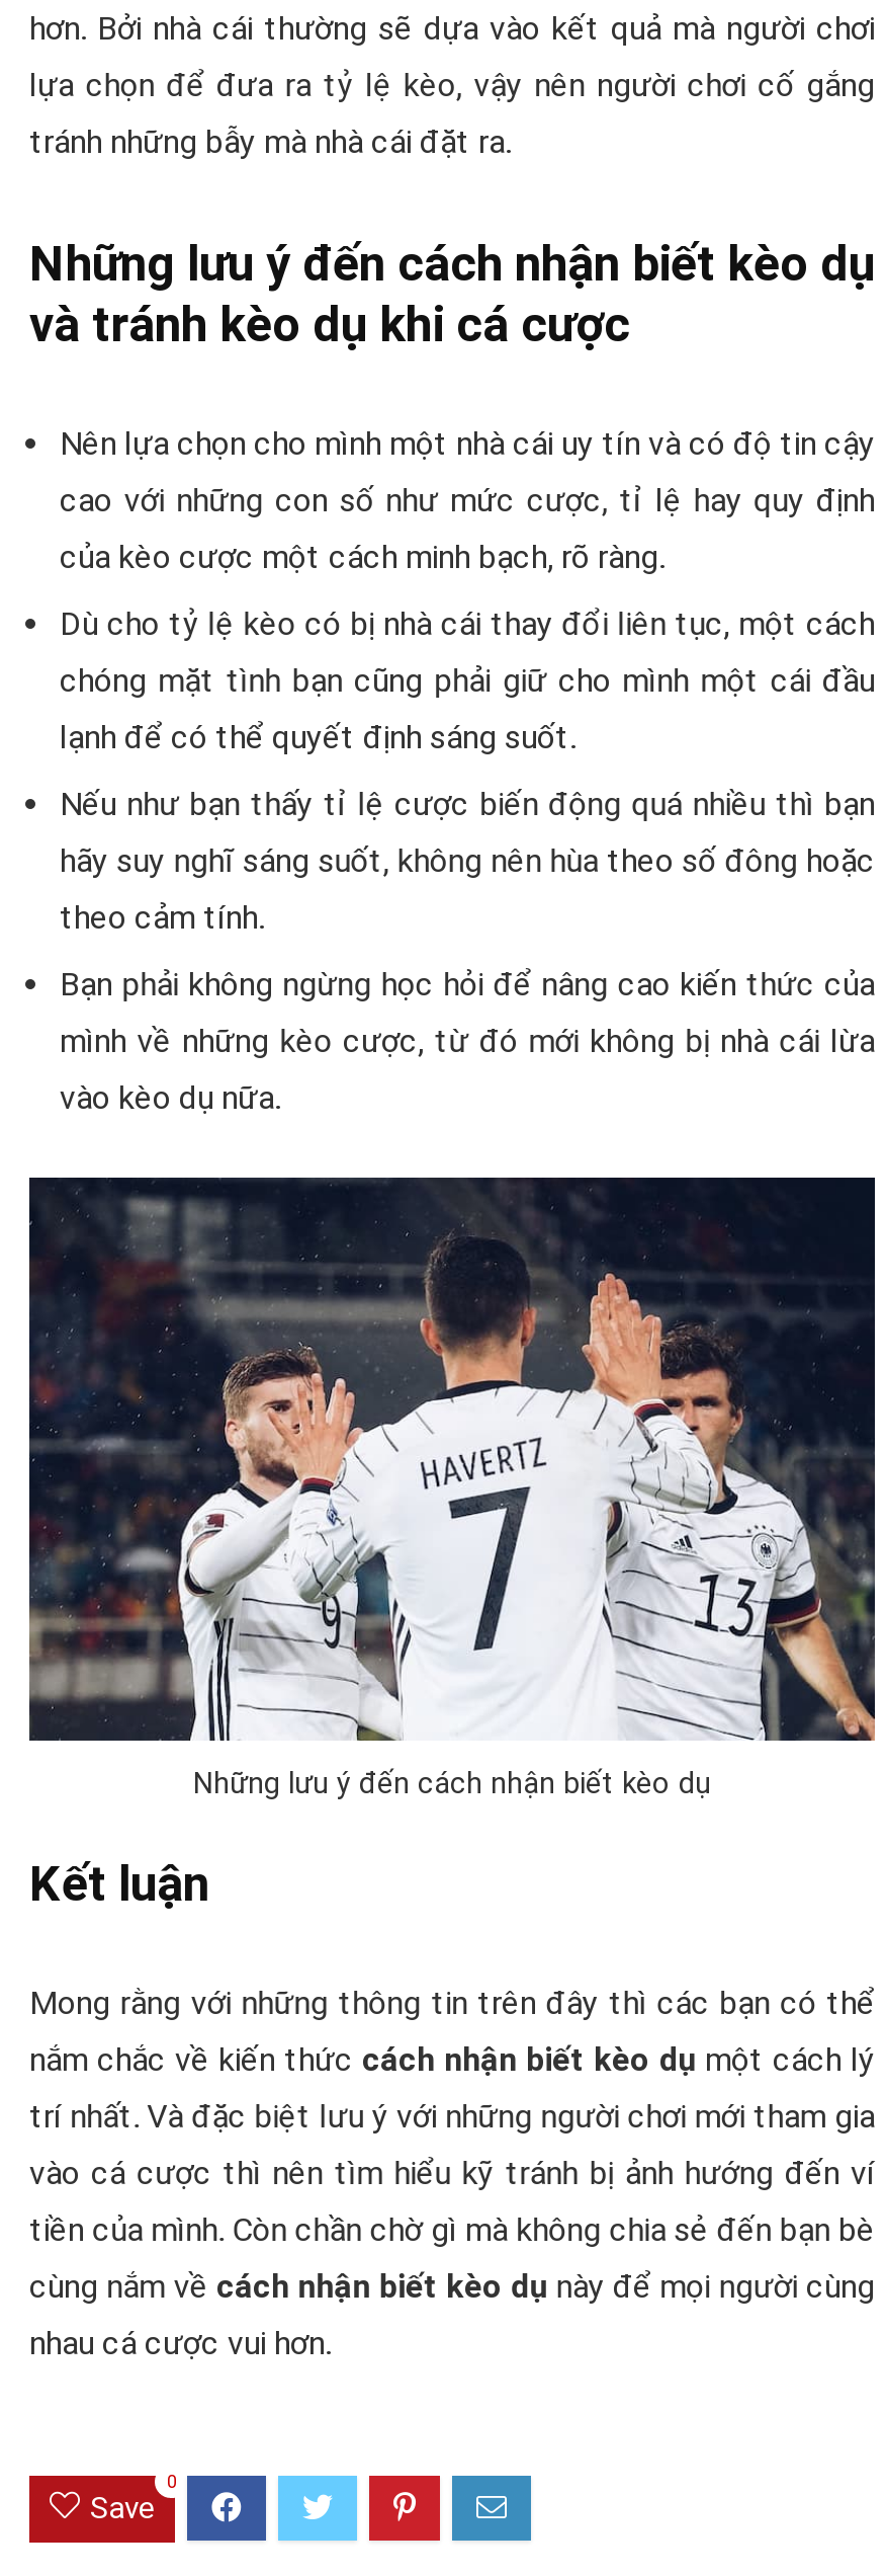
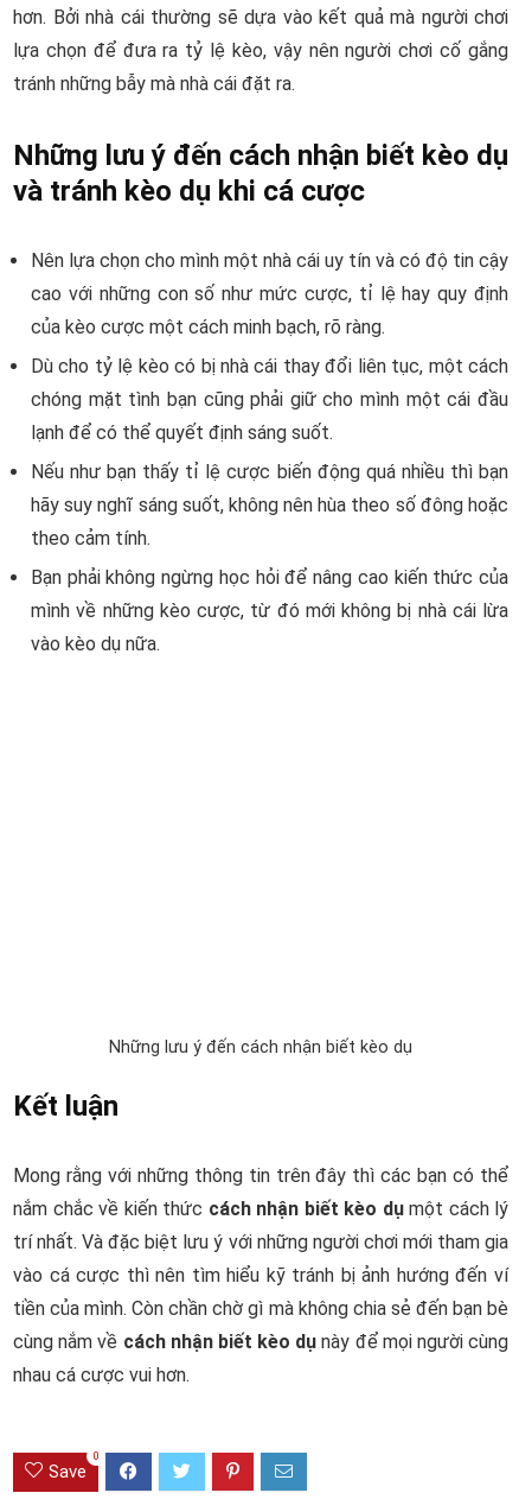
- [image]
